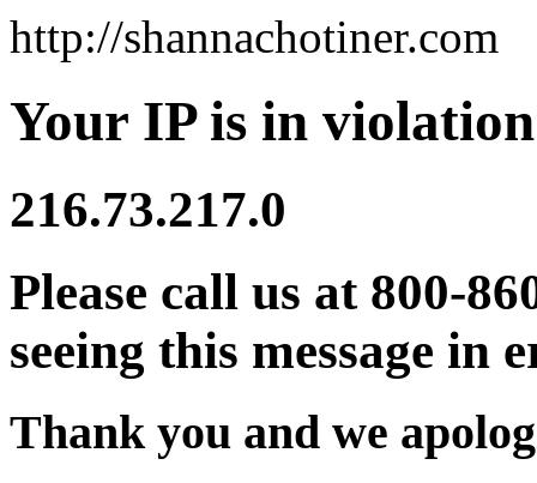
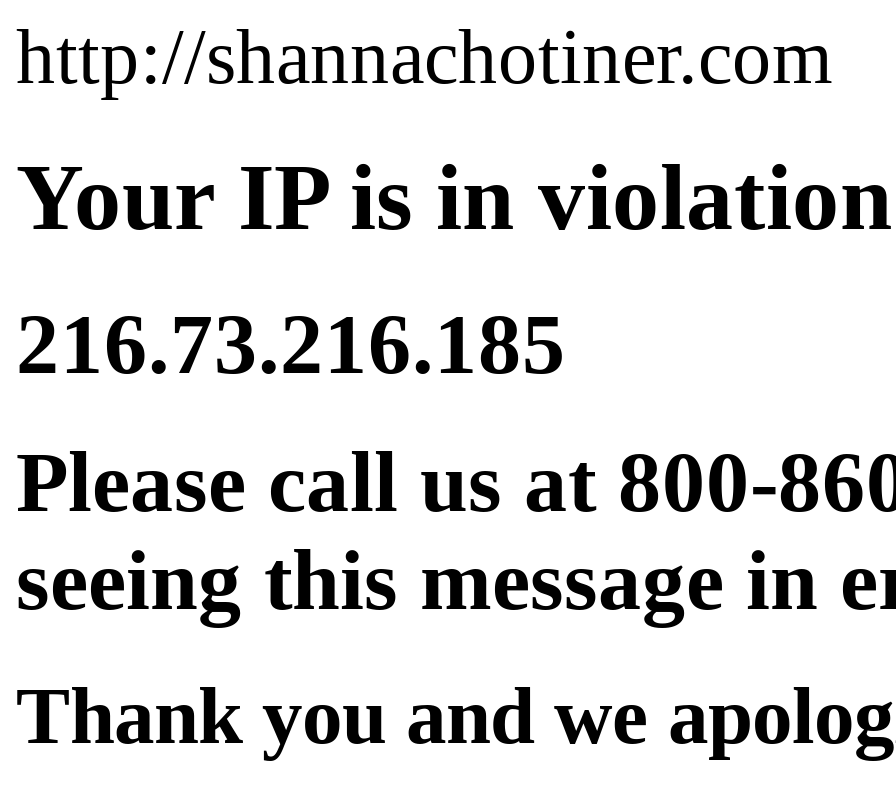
- 216.73.217.0
+ 216.73.216.185
